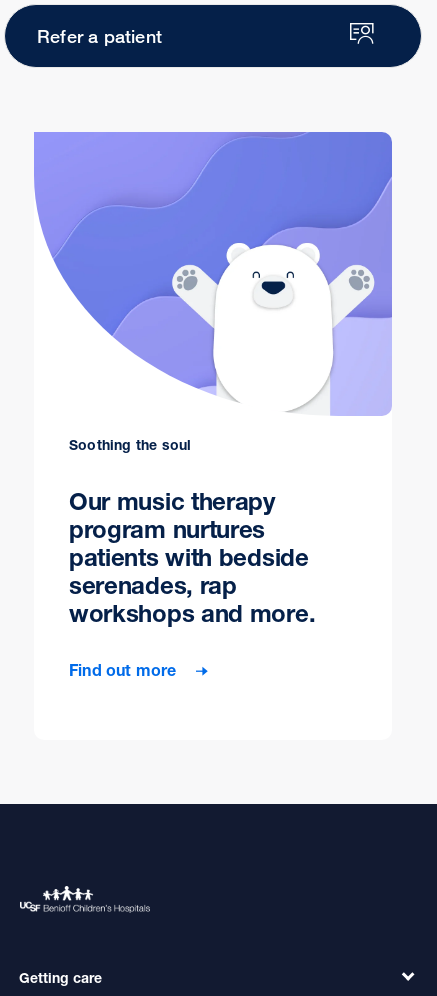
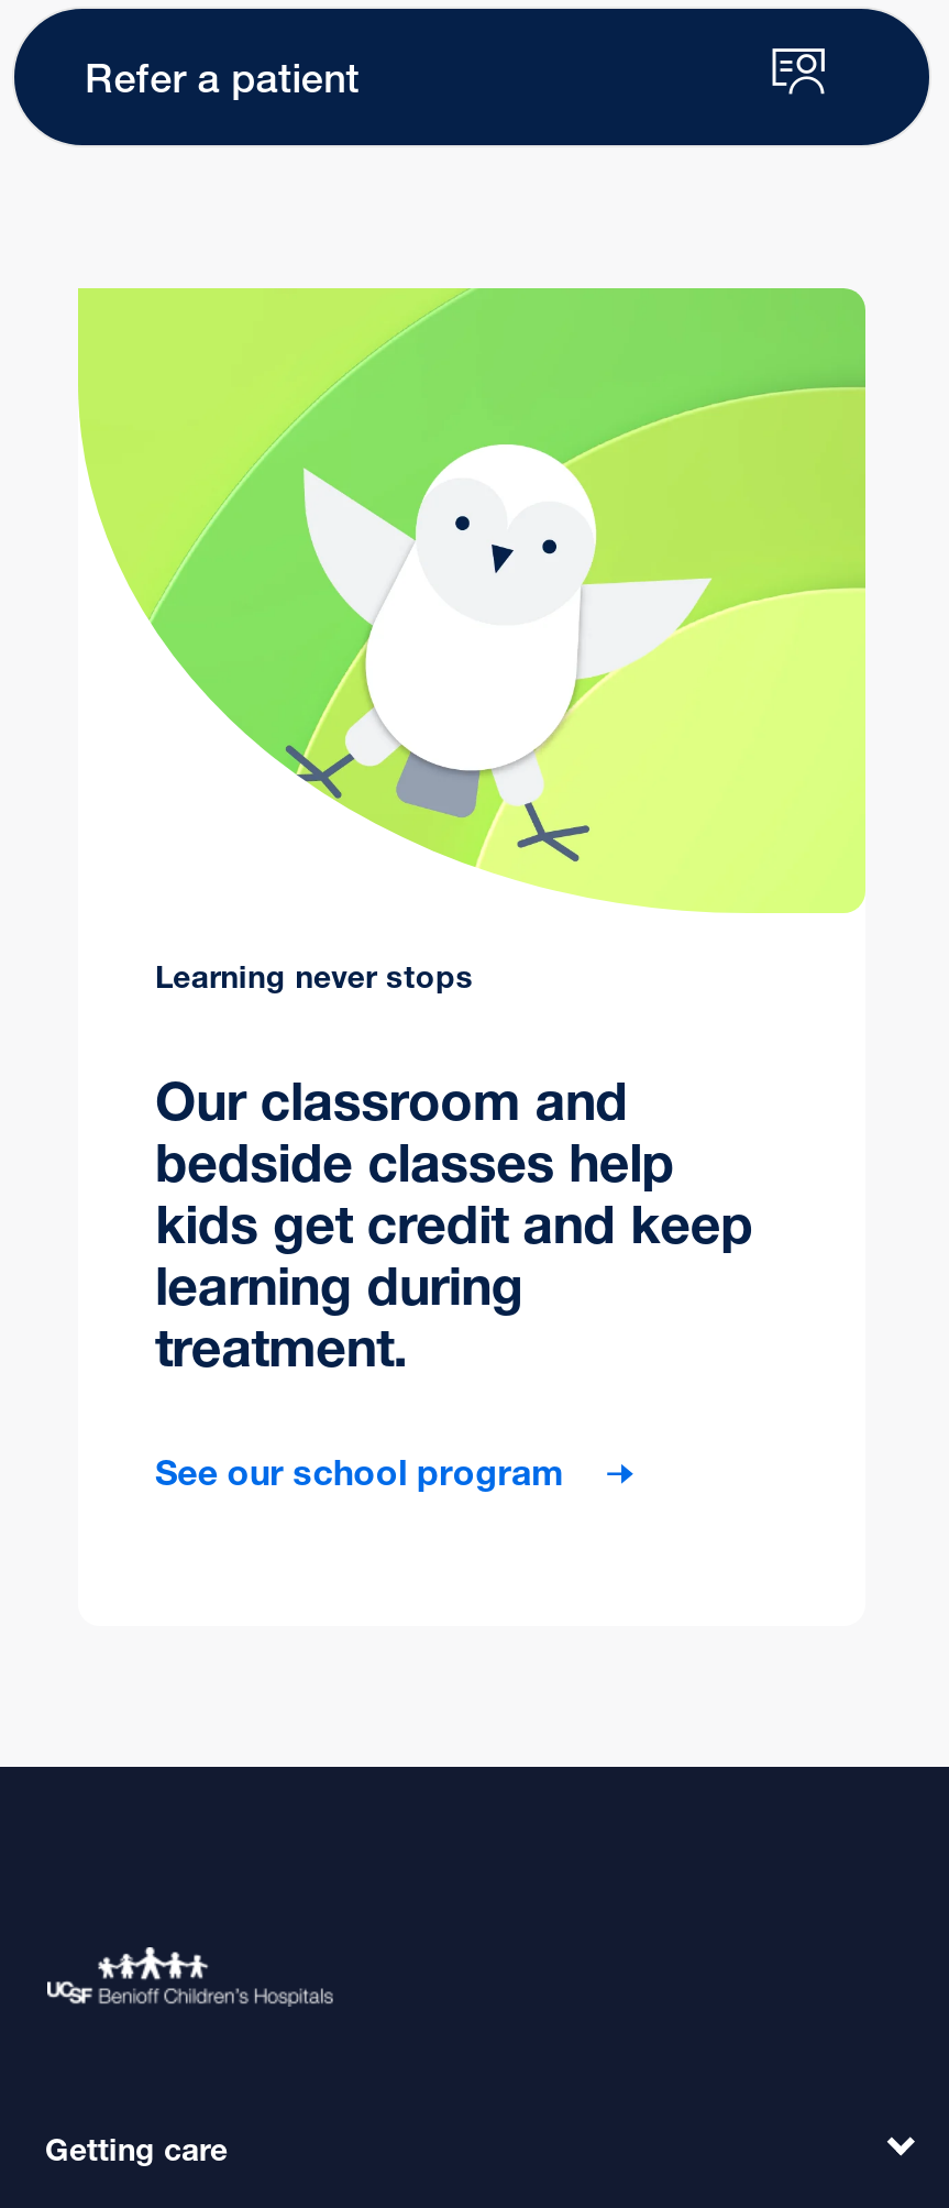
- [image]
- Soothing the soul
+ [image]
+ Learning never stops

- Our music therapy
- program nurtures
- patients with bedside
- serenades, rap
- workshops and more.
+ Our classroom and
+ bedside classes help
+ kids get credit and keep
+ learning during
+ treatment.

- Find out more
+ See our school program
